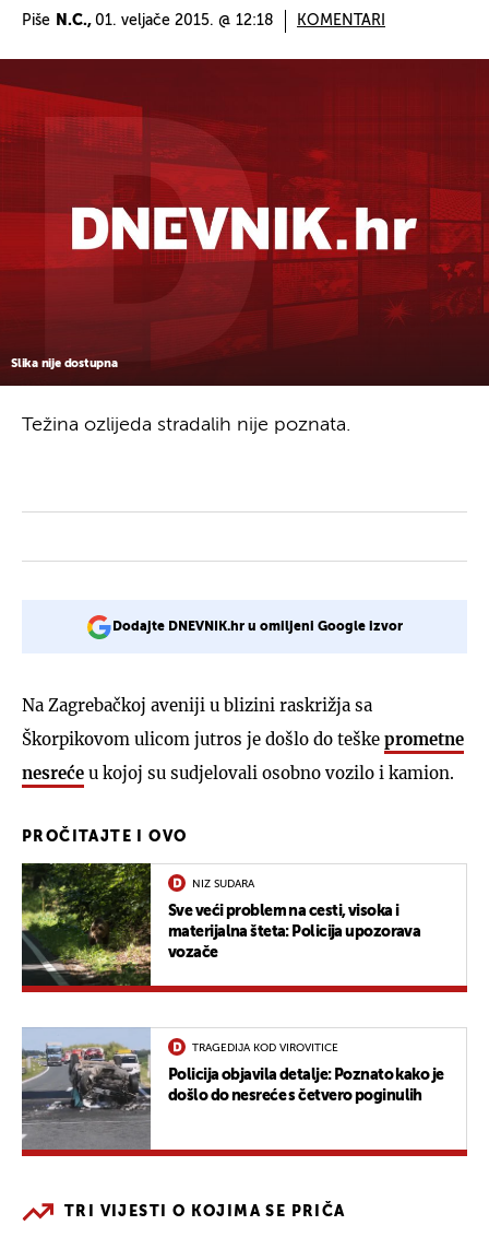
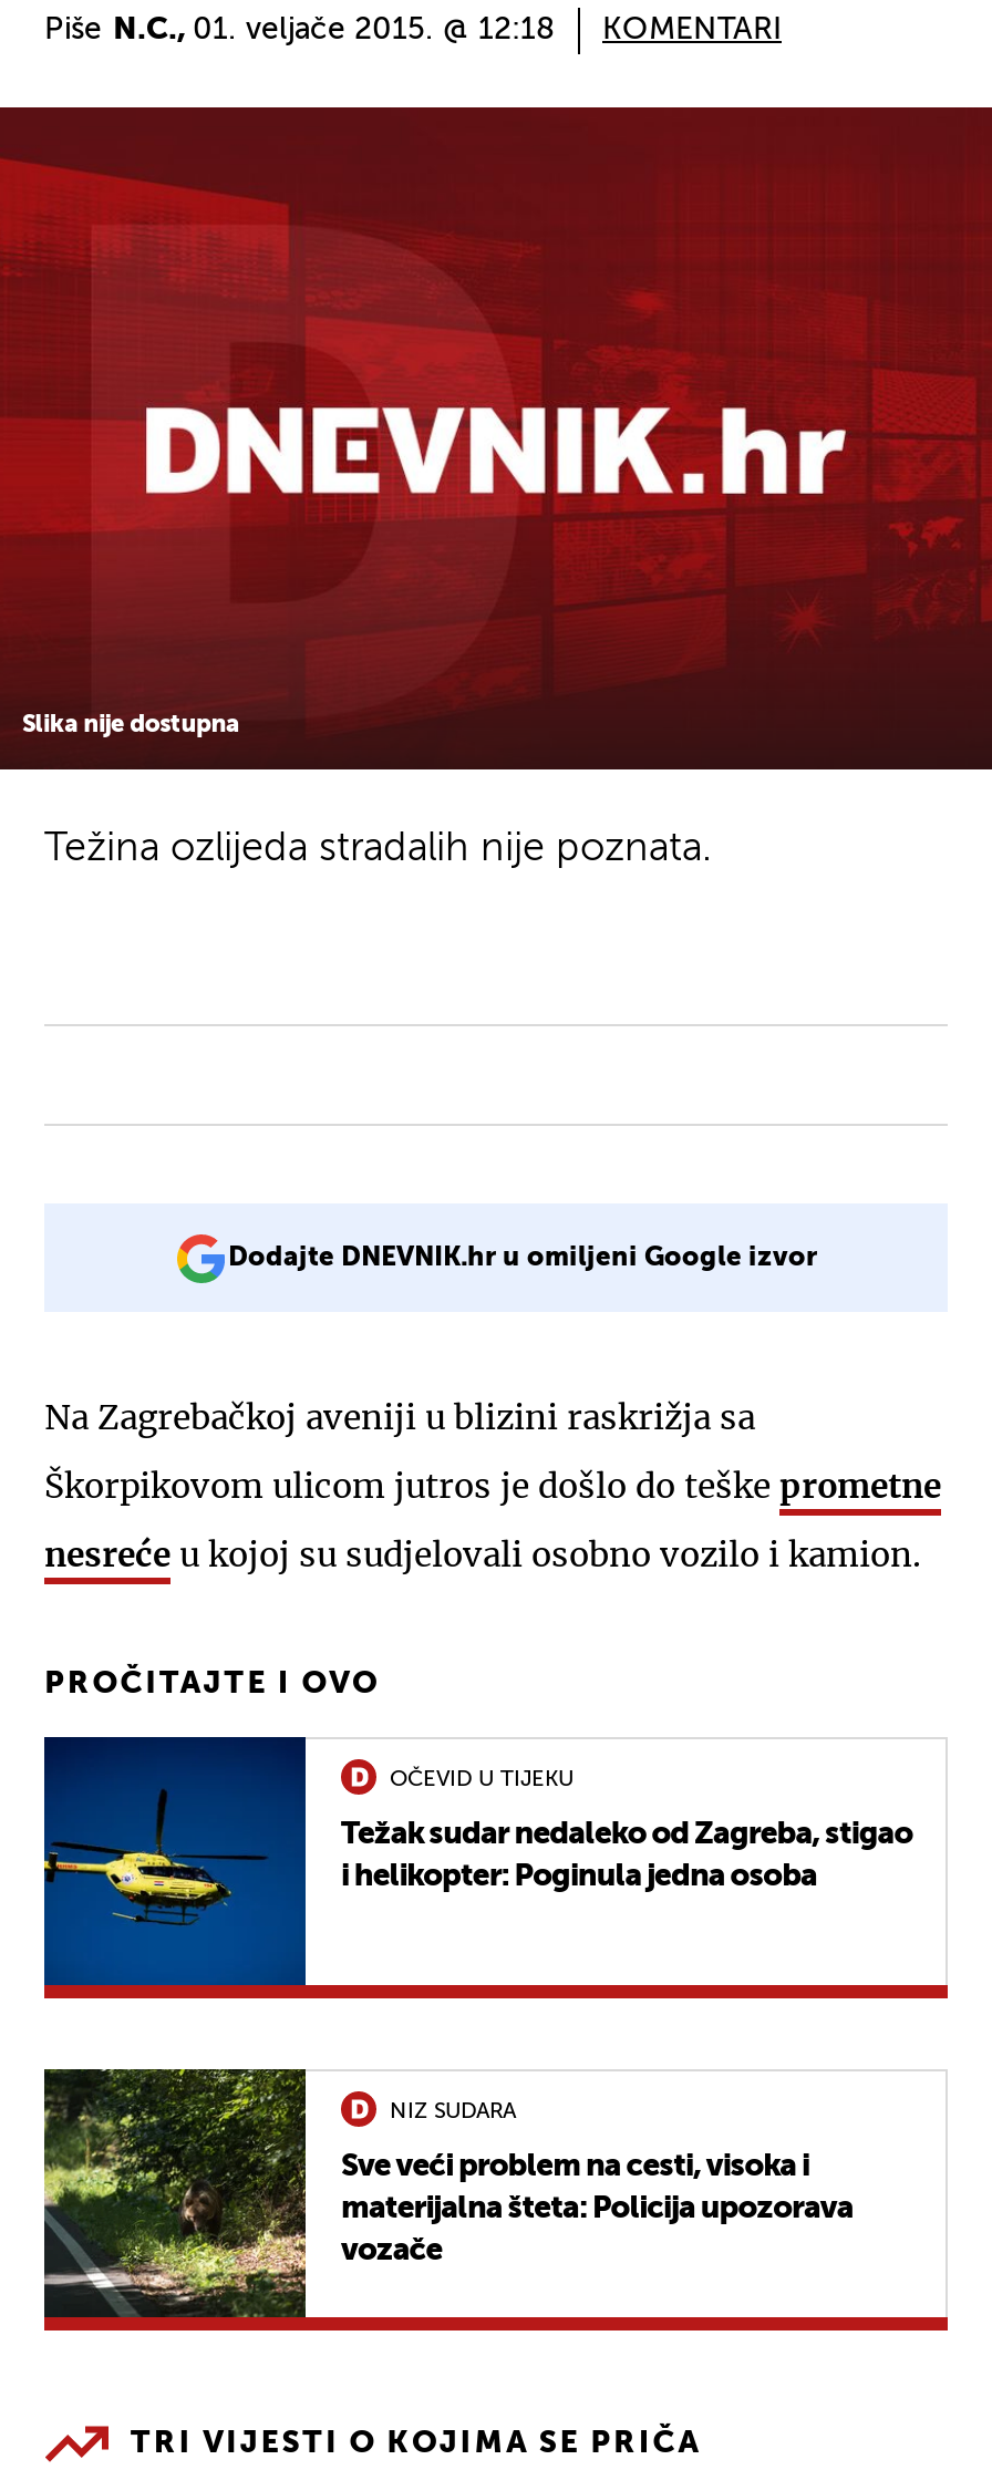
+ [image]
+ OČEVID U TIJEKU
+ Težak sudar nedaleko od Zagreba, stigao
+ i helikopter: Poginula jedna osoba

moved down: [image] | NIZ SUDARA | Sve veći problem na cesti, visoka i | materijalna šteta: Policija upozorava | vozače

- [image]
- TRAGEDIJA KOD VIROVITICE
- Policija objavila detalje: Poznato kako je
- došlo do nesreće s četvero poginulih
